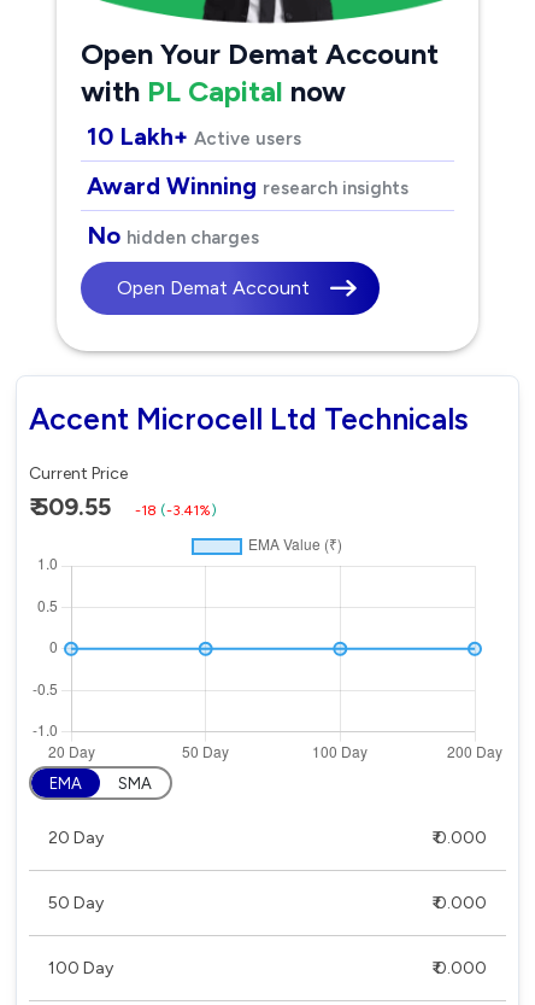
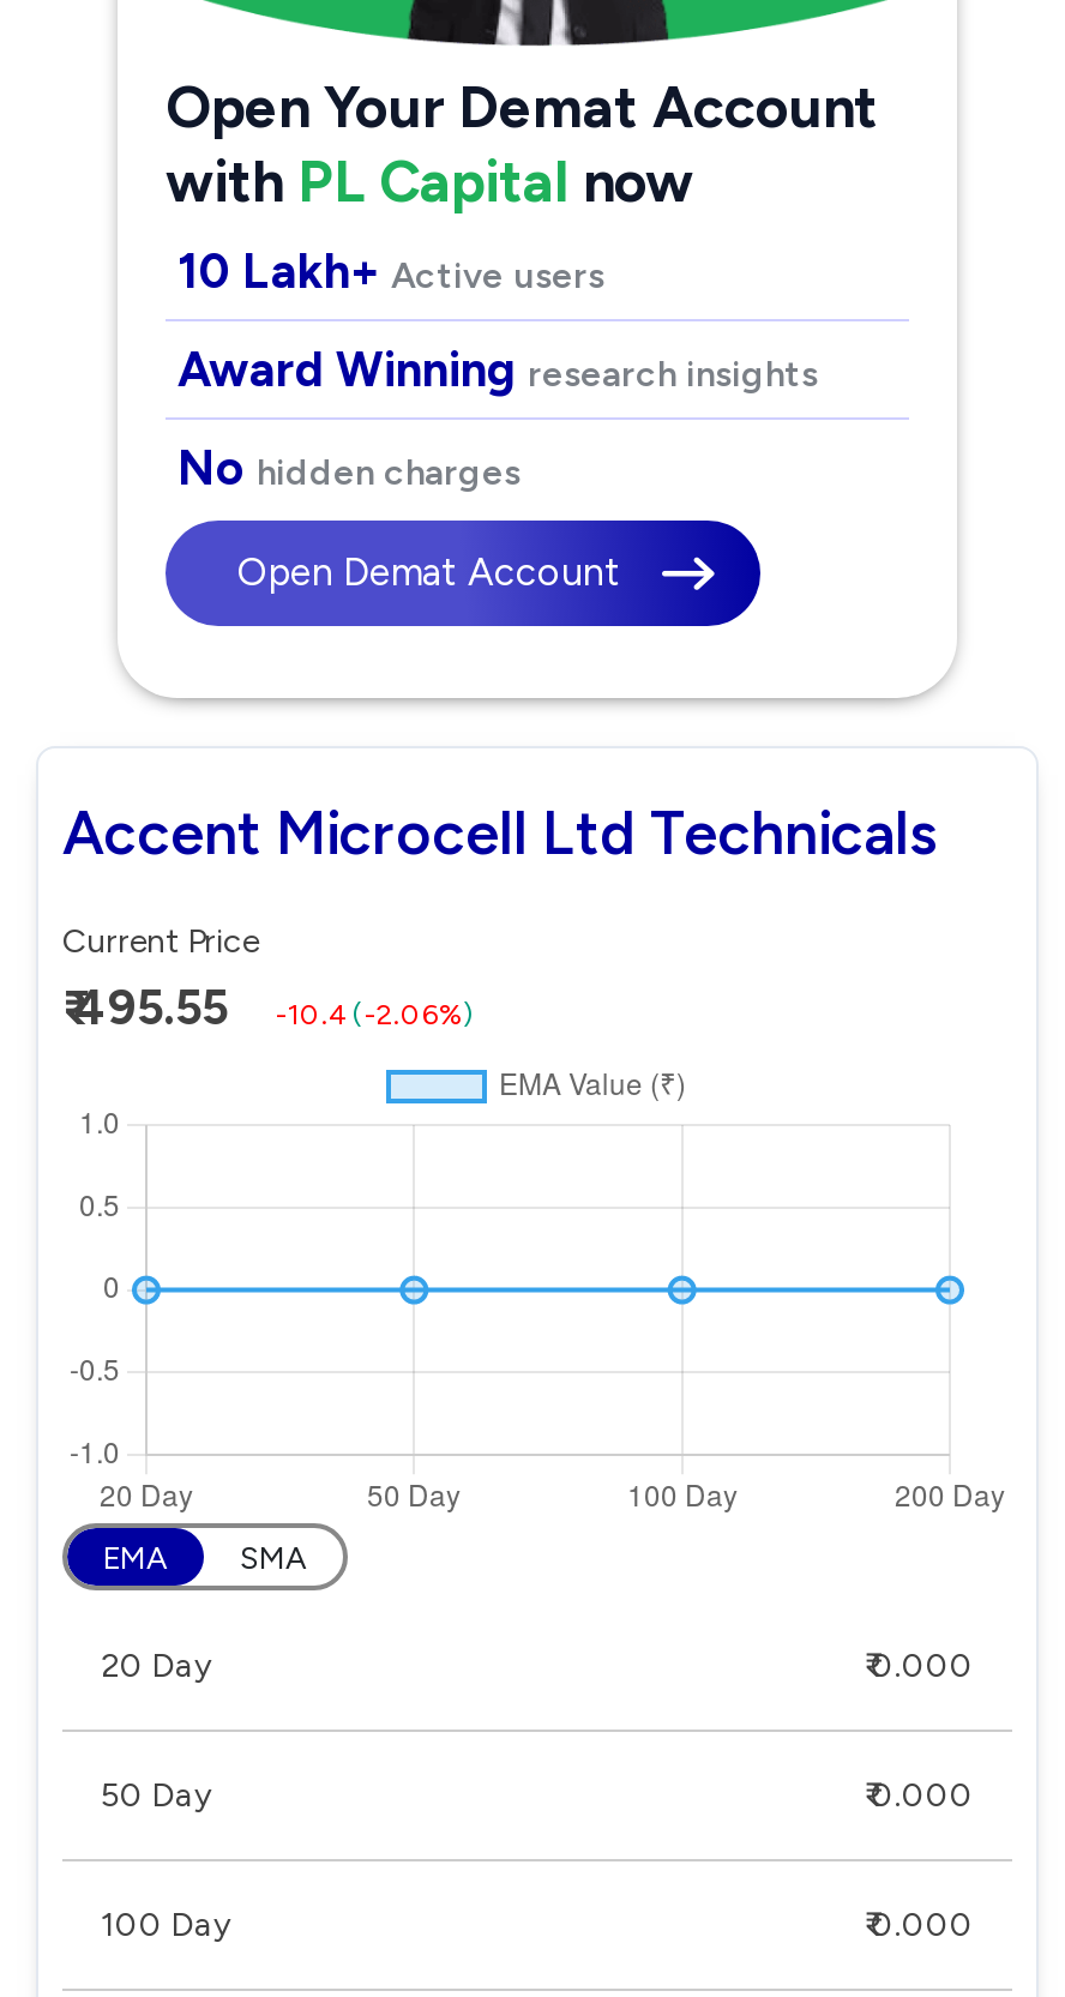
- ₹ 509.55
+ ₹ 495.55

- -18 (-3.41%)
+ -10.4 (-2.06%)
